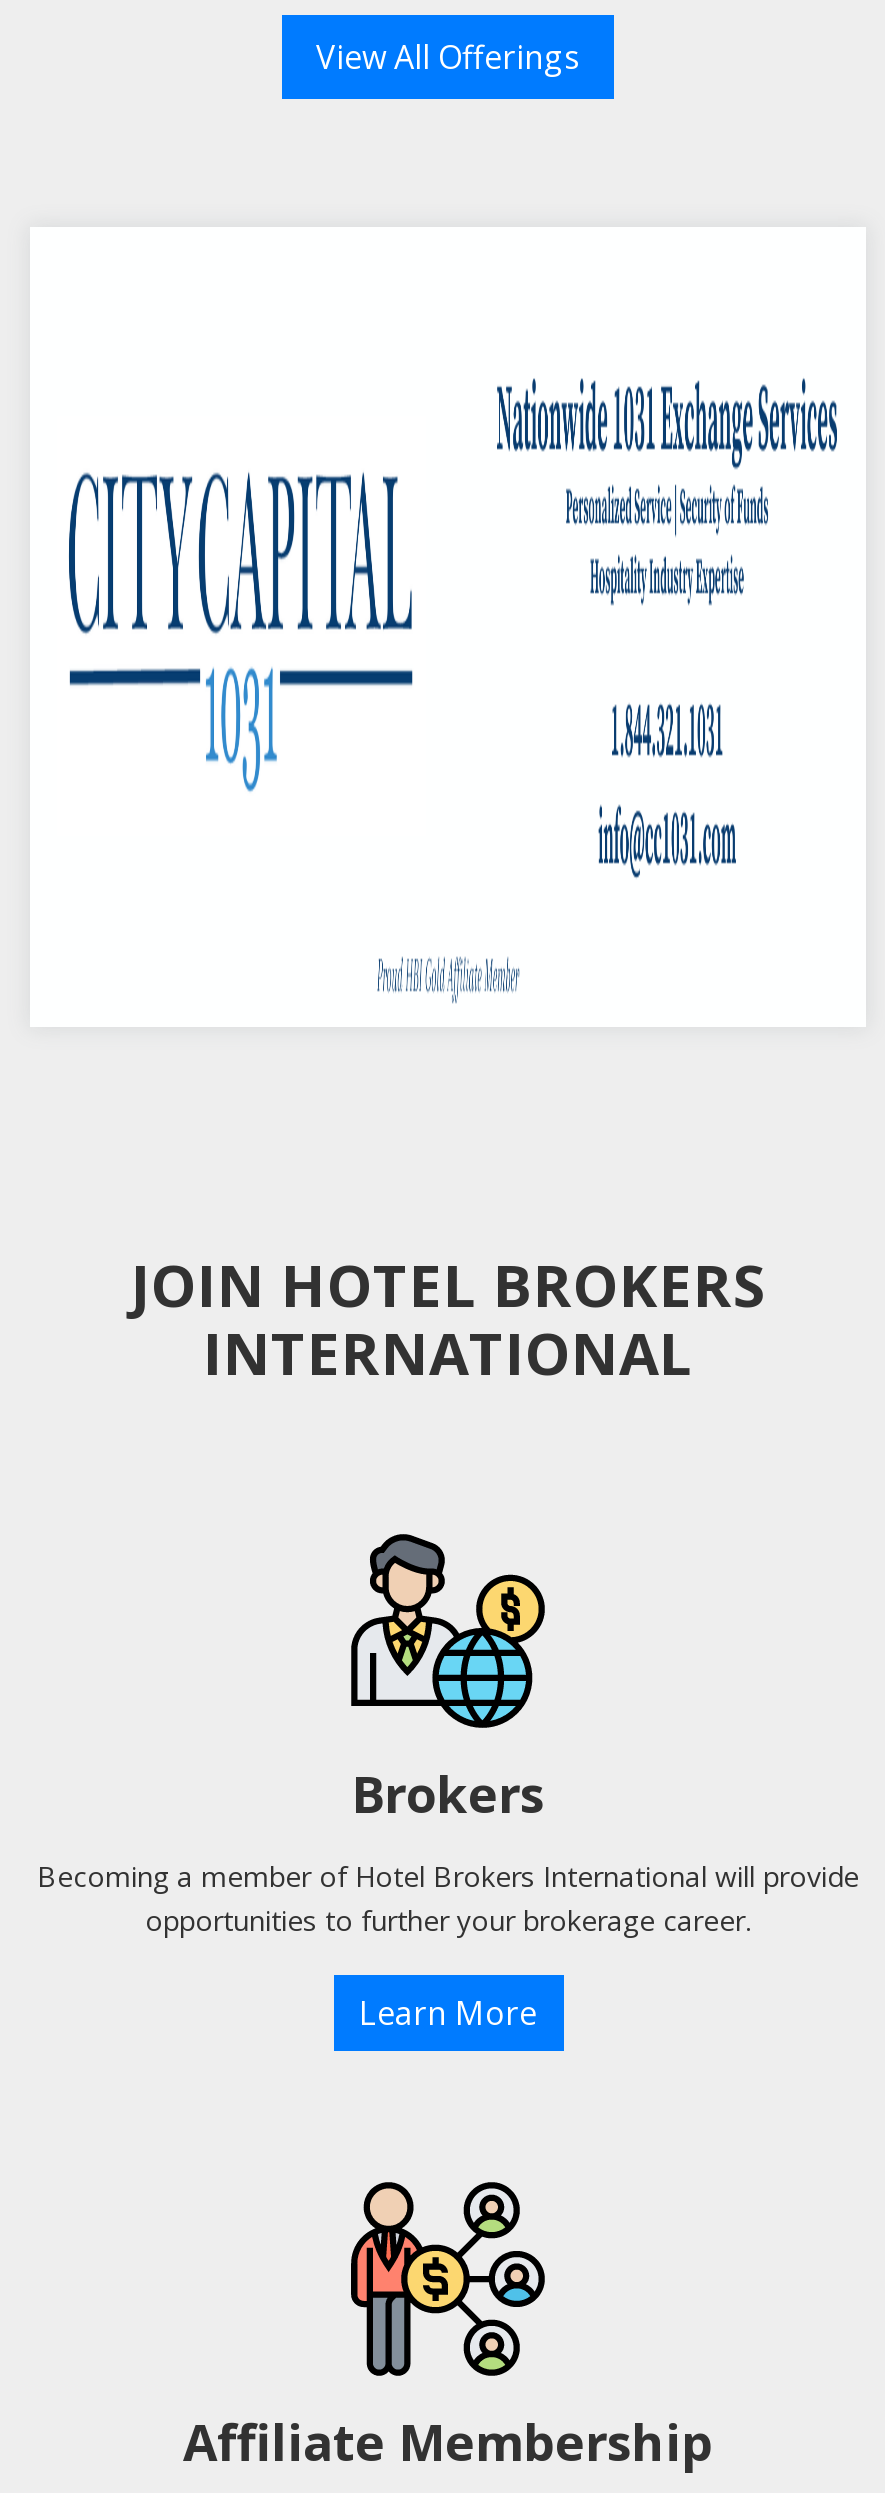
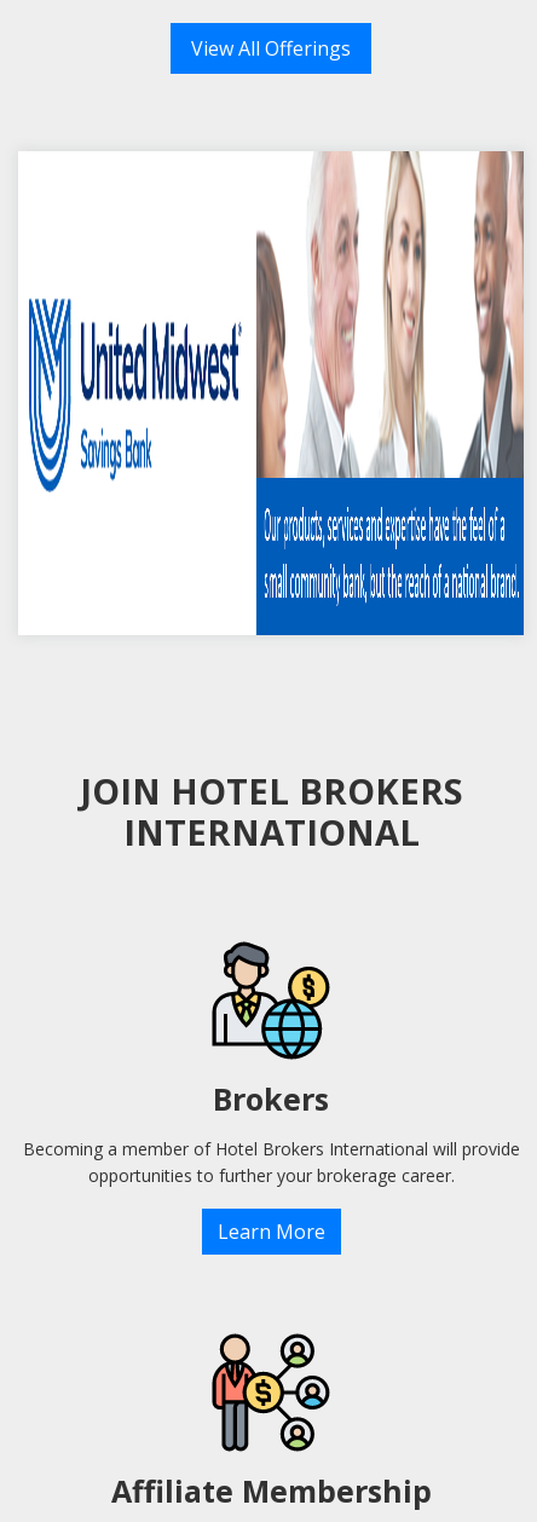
- [image]
+ [image]
